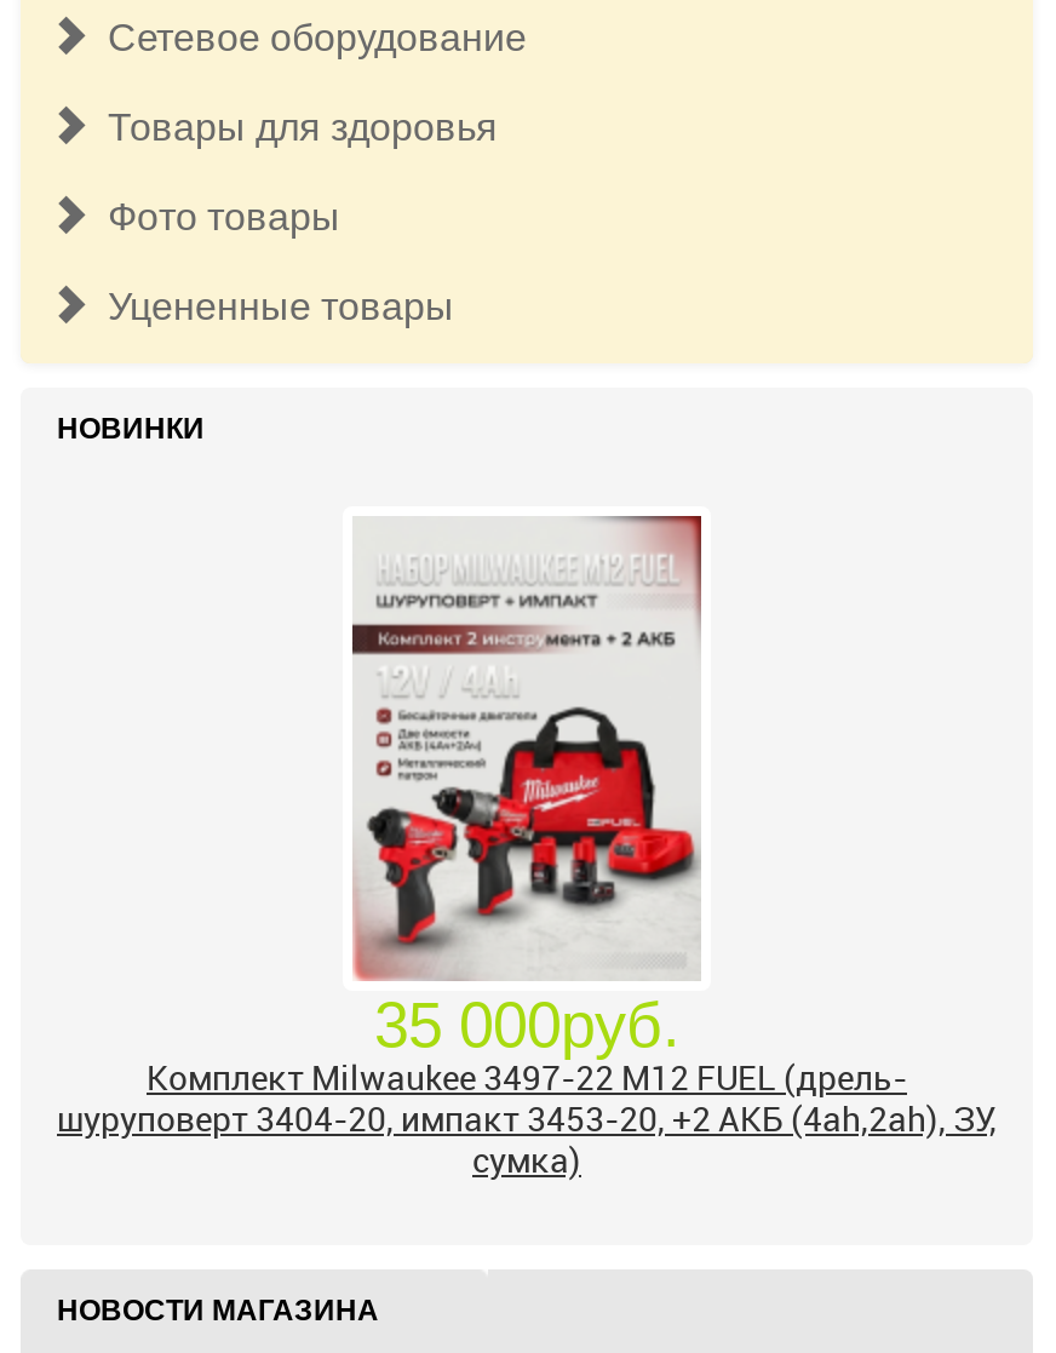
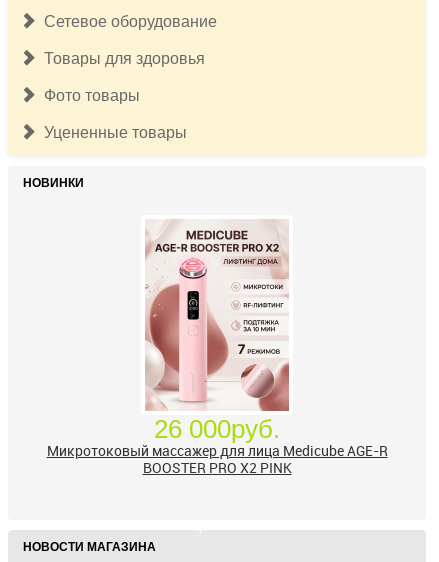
- [image]
- 35 000руб.
- Комплект Milwaukee 3497-22 M12 FUEL (дрель-
- шуруповерт 3404-20, импакт 3453-20, +2 АКБ (4ah,2ah), ЗУ,
- сумка)
+ [image]
+ 26 000руб.
+ Микротоковый массажер для лица Medicube AGE-R
+ BOOSTER PRO X2 PINK
